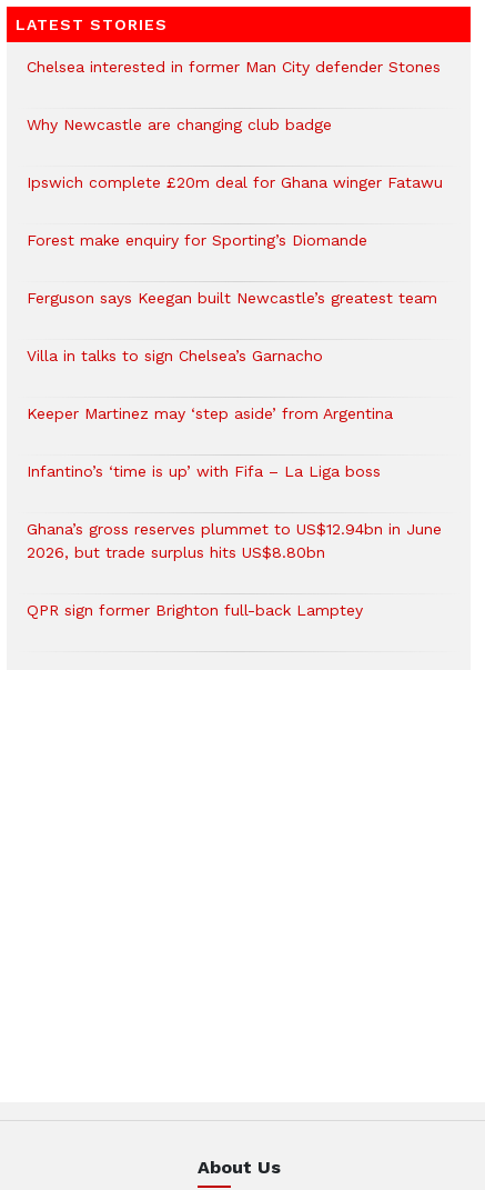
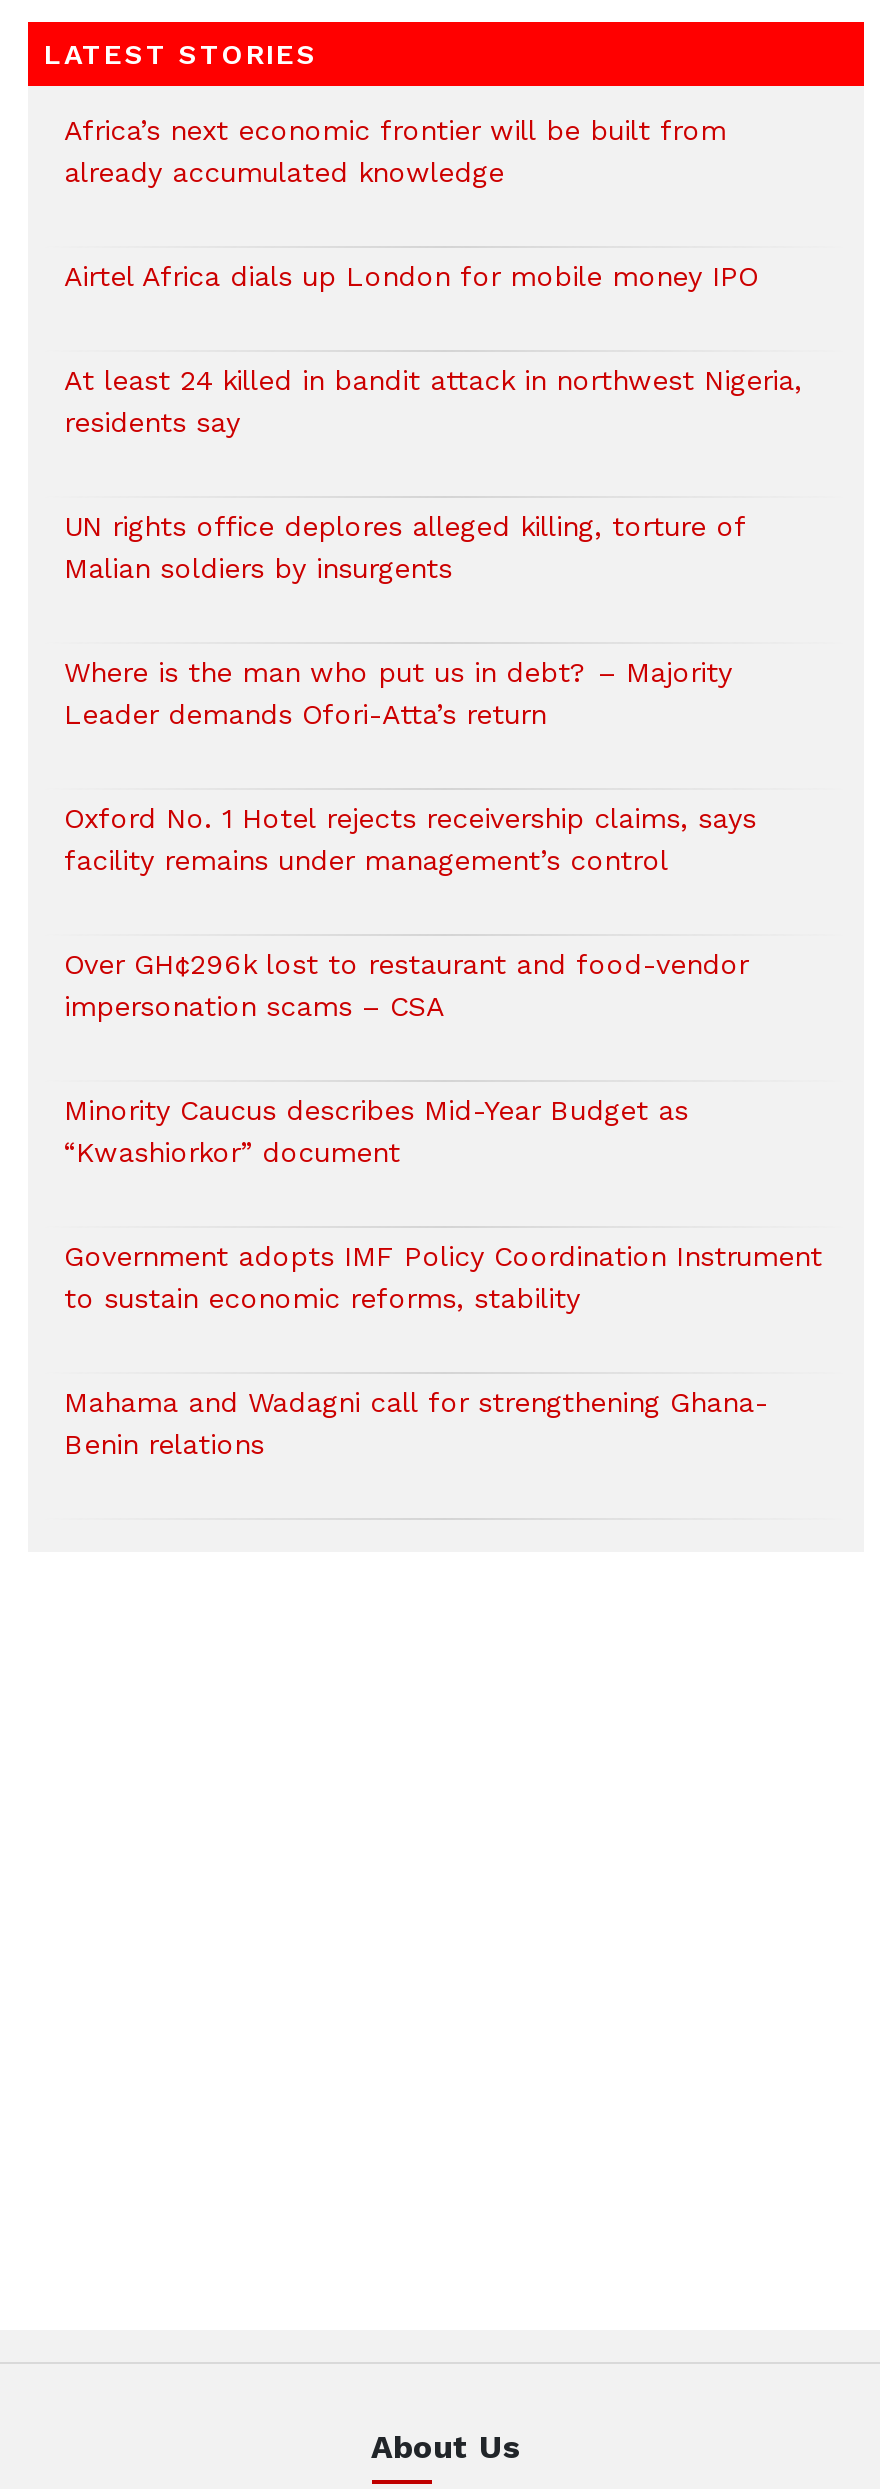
- Chelsea interested in former Man City defender Stones
+ Africa’s next economic frontier will be built from
+ already accumulated knowledge

- Why Newcastle are changing club badge
+ Airtel Africa dials up London for mobile money IPO

- Ipswich complete £20m deal for Ghana winger Fatawu
+ At least 24 killed in bandit attack in northwest Nigeria,
+ residents say

- Forest make enquiry for Sporting’s Diomande
+ UN rights office deplores alleged killing, torture of
+ Malian soldiers by insurgents

- Ferguson says Keegan built Newcastle’s greatest team
+ Where is the man who put us in debt? – Majority
+ Leader demands Ofori-Atta’s return

- Villa in talks to sign Chelsea’s Garnacho
+ Oxford No. 1 Hotel rejects receivership claims, says
+ facility remains under management’s control

- Keeper Martinez may ‘step aside’ from Argentina
+ Over GH¢296k lost to restaurant and food-vendor
+ impersonation scams – CSA

- Infantino’s ‘time is up’ with Fifa – La Liga boss
+ Minority Caucus describes Mid-Year Budget as
+ “Kwashiorkor” document

- Ghana’s gross reserves plummet to US$12.94bn in June
- 2026, but trade surplus hits US$8.80bn
+ Government adopts IMF Policy Coordination Instrument
+ to sustain economic reforms, stability

- QPR sign former Brighton full-back Lamptey
+ Mahama and Wadagni call for strengthening Ghana-
+ Benin relations
